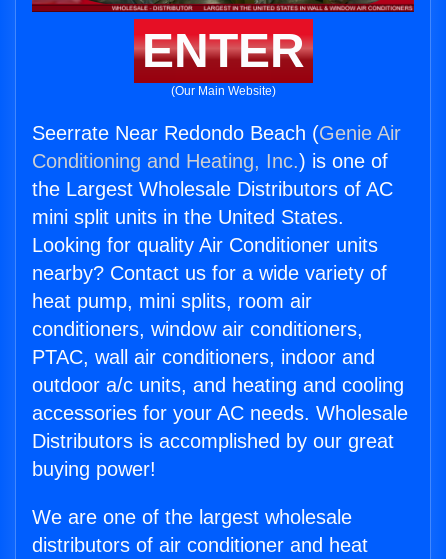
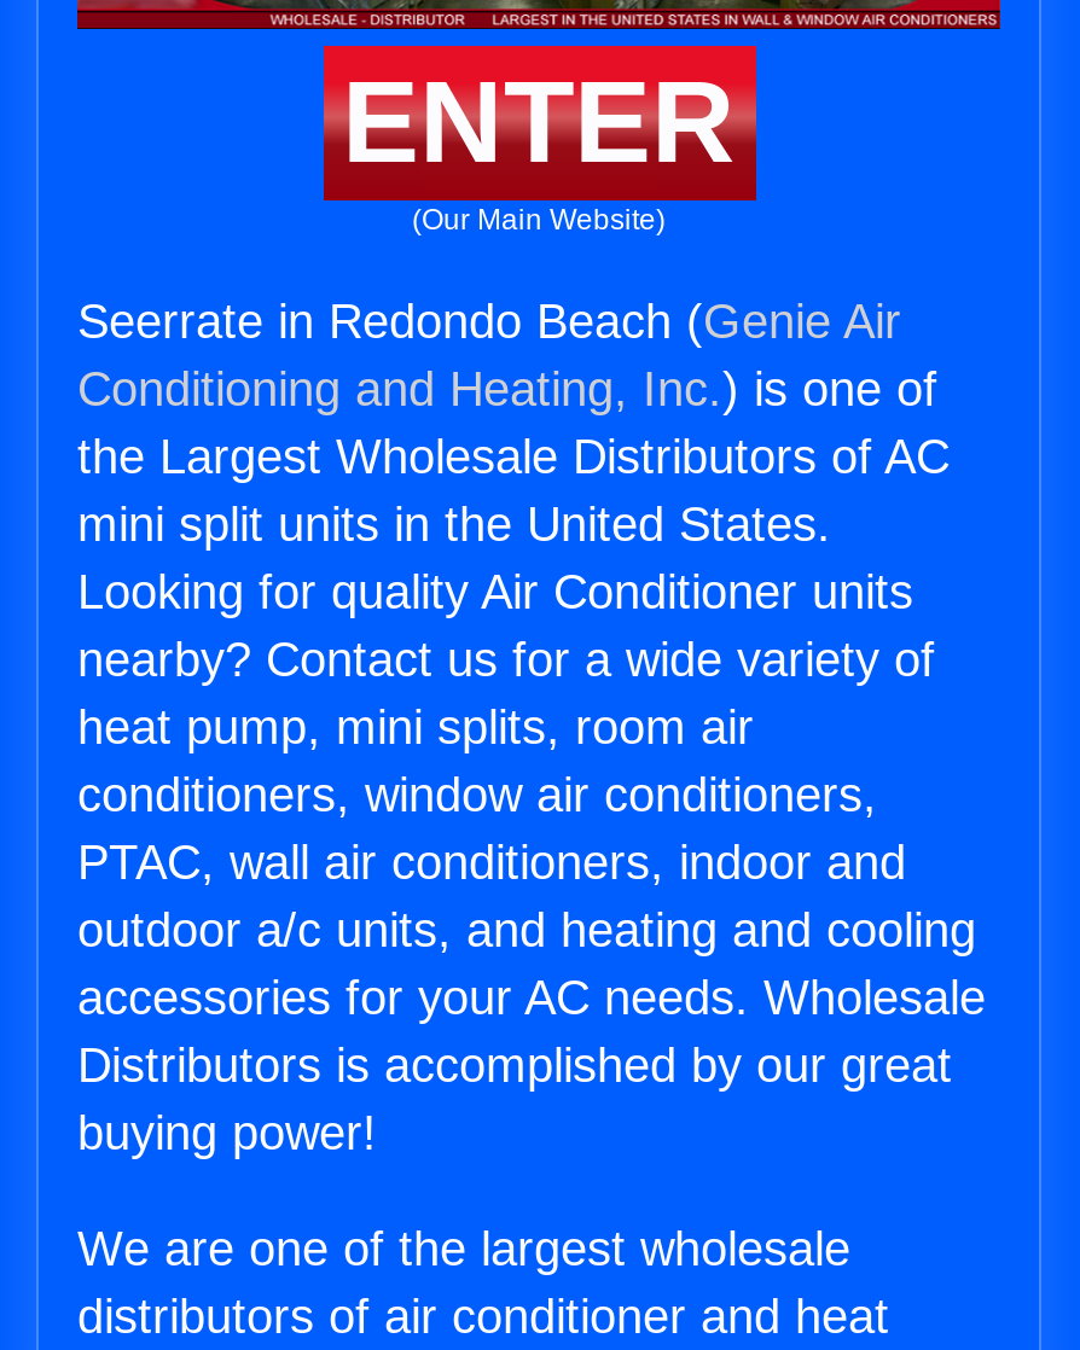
- Seerrate Near Redondo Beach (Genie Air
+ Seerrate in Redondo Beach (Genie Air
